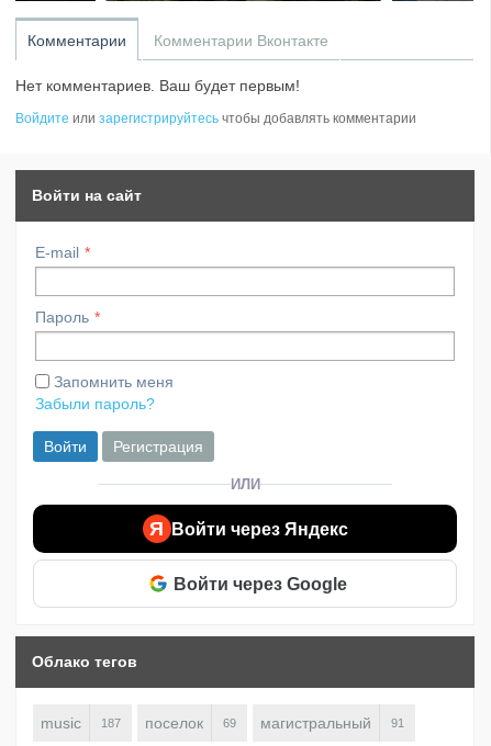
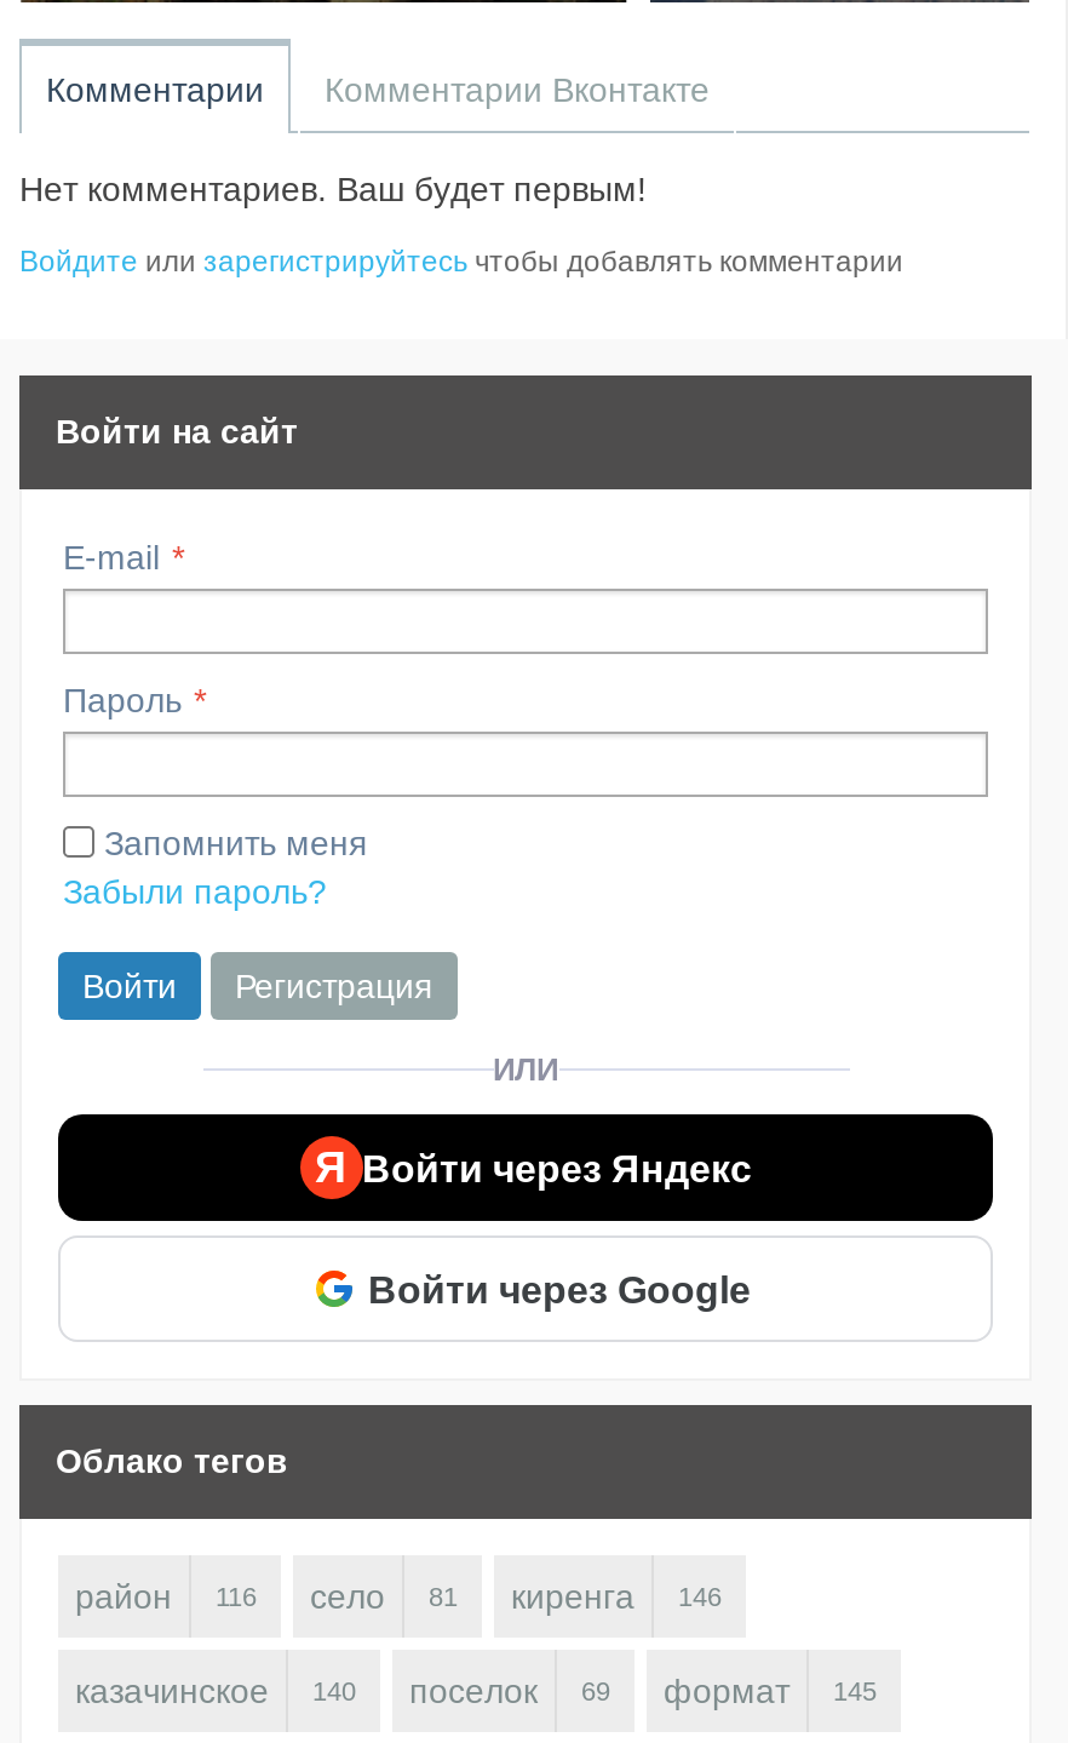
- music
- 187
+ район
+ 116
+ село
+ 81
+ киренга
+ 146
+ казачинское
+ 140

- магистральный
- 91
+ формат
+ 145
